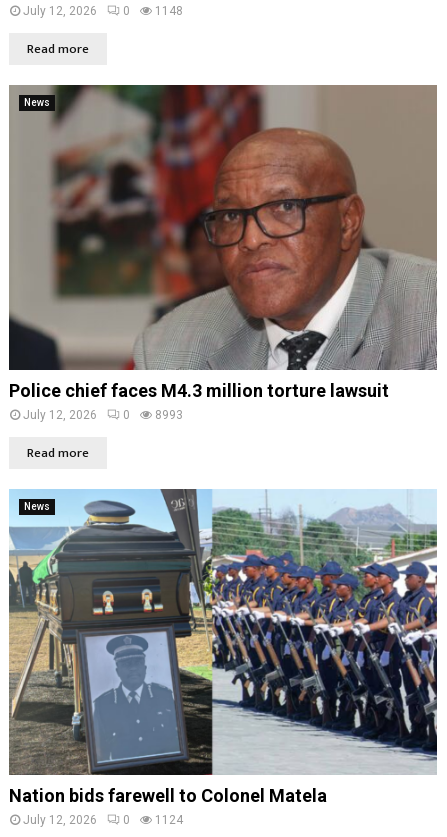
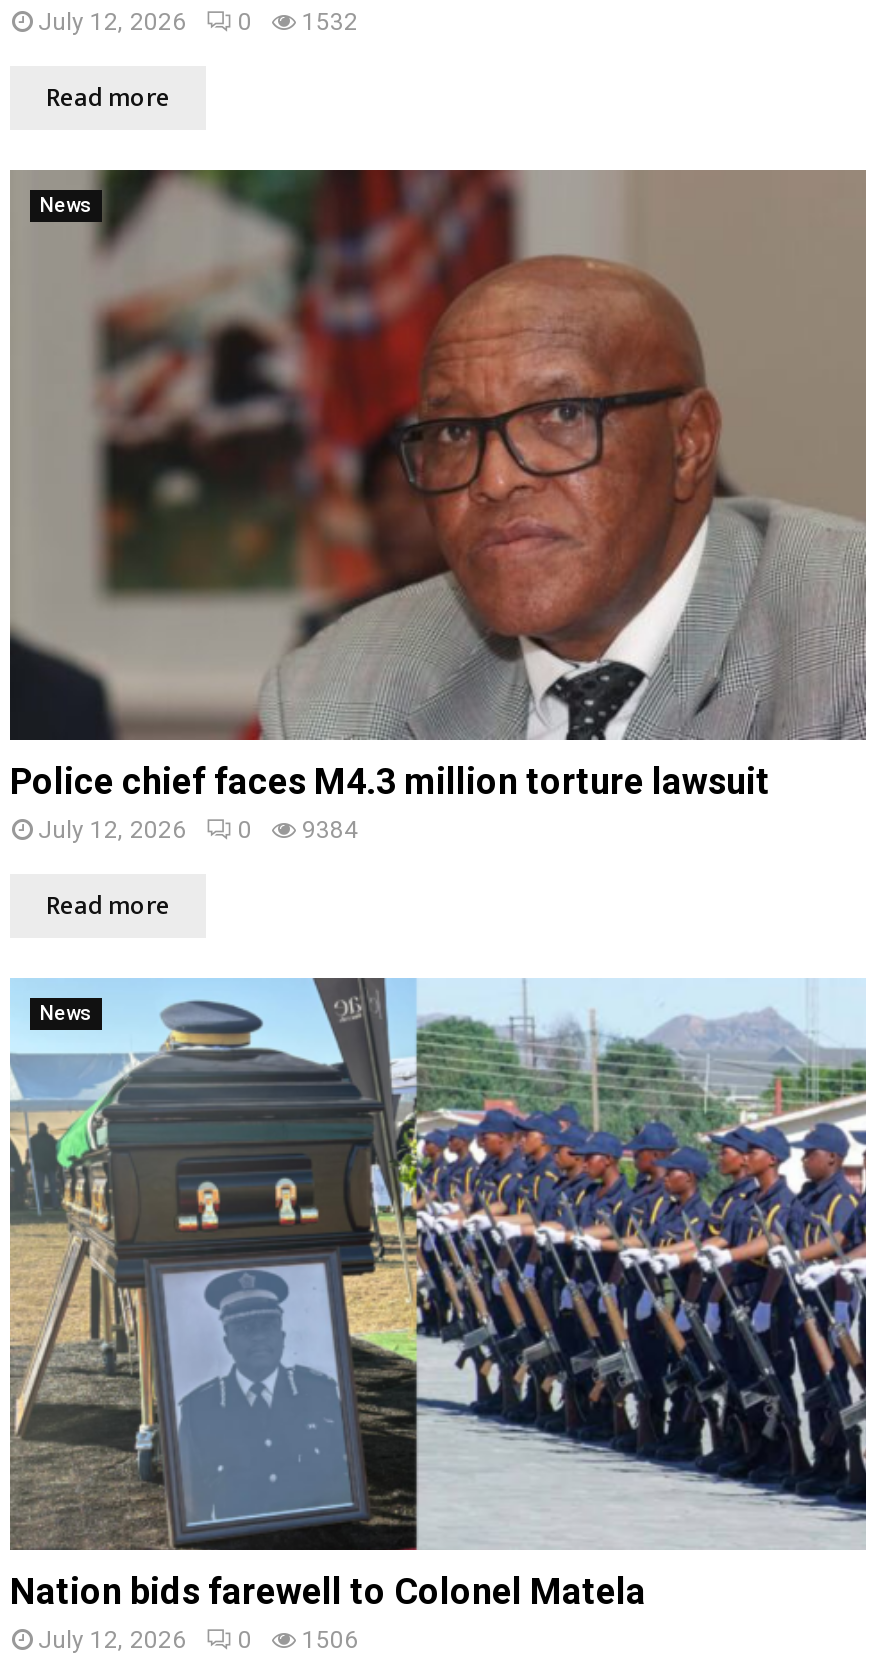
- July 12, 2026 0 1148
+ July 12, 2026 0 1532

- July 12, 2026 0 8993
+ July 12, 2026 0 9384

- July 12, 2026 0 1124
+ July 12, 2026 0 1506
